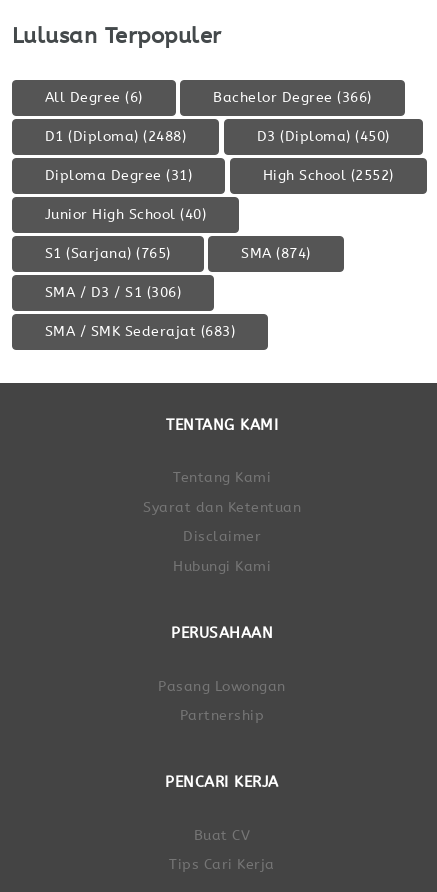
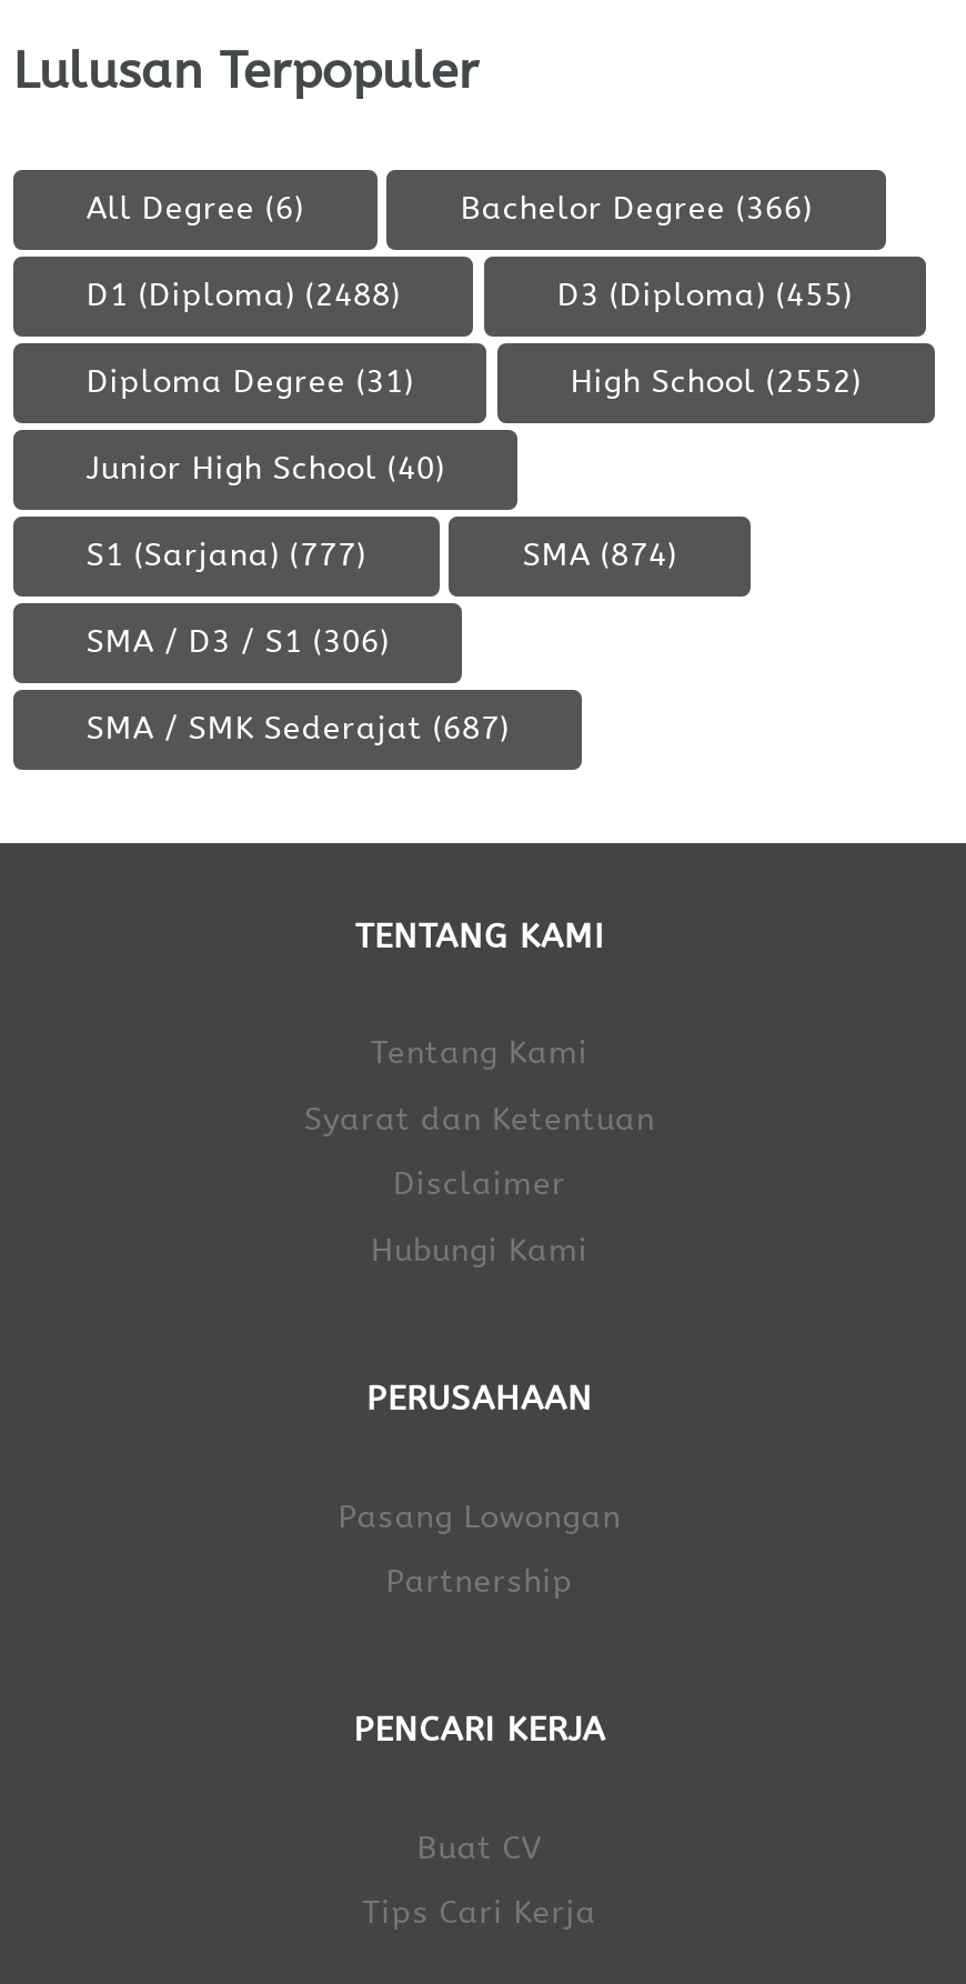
- D3 (Diploma) (450)
+ D3 (Diploma) (455)

- S1 (Sarjana) (765)
+ S1 (Sarjana) (777)

- SMA / SMK Sederajat (683)
+ SMA / SMK Sederajat (687)
